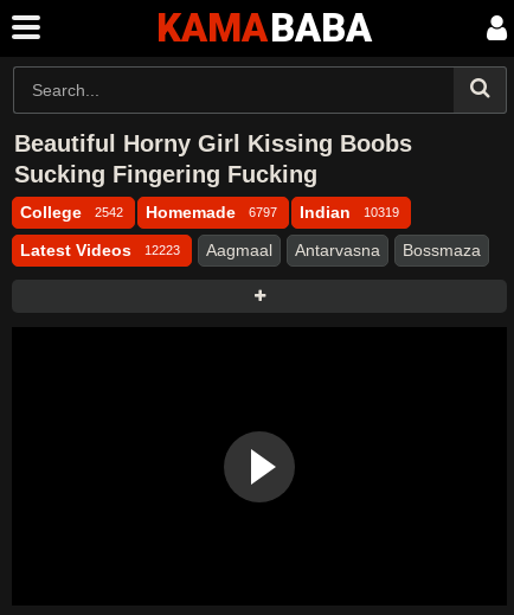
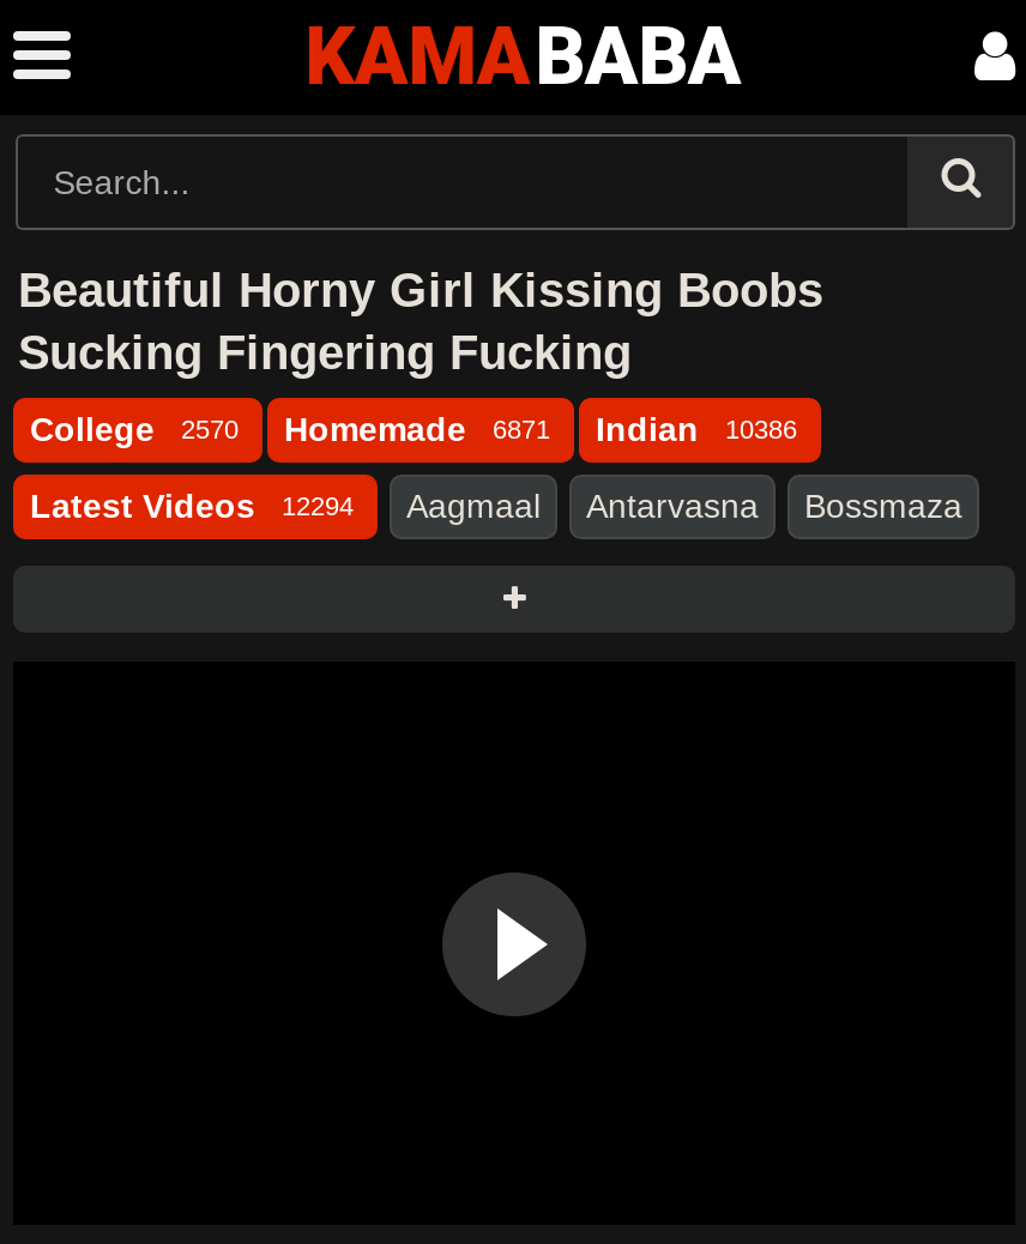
- College 2542
+ College 2570

- Homemade 6797
+ Homemade 6871

- Indian 10319
+ Indian 10386

- Latest Videos 12223
+ Latest Videos 12294
